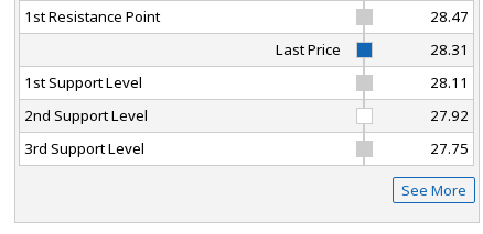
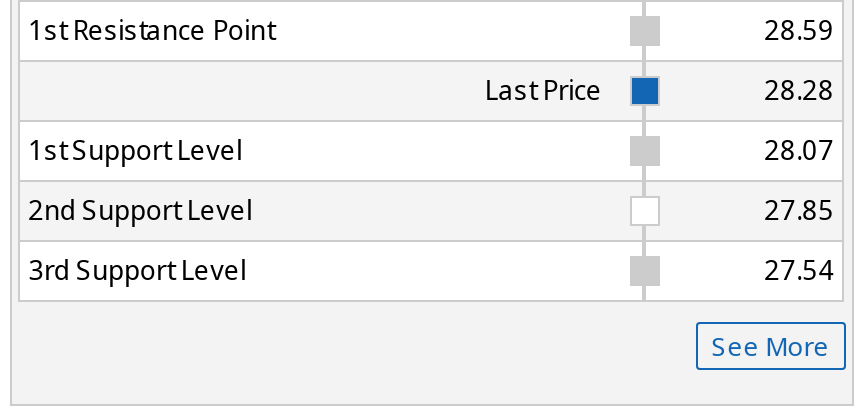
- 28.47
+ 28.59

- 28.31
+ 28.28

- 28.11
+ 28.07

- 27.92
+ 27.85

- 27.75
+ 27.54
